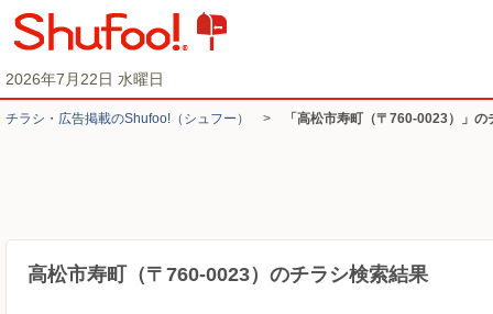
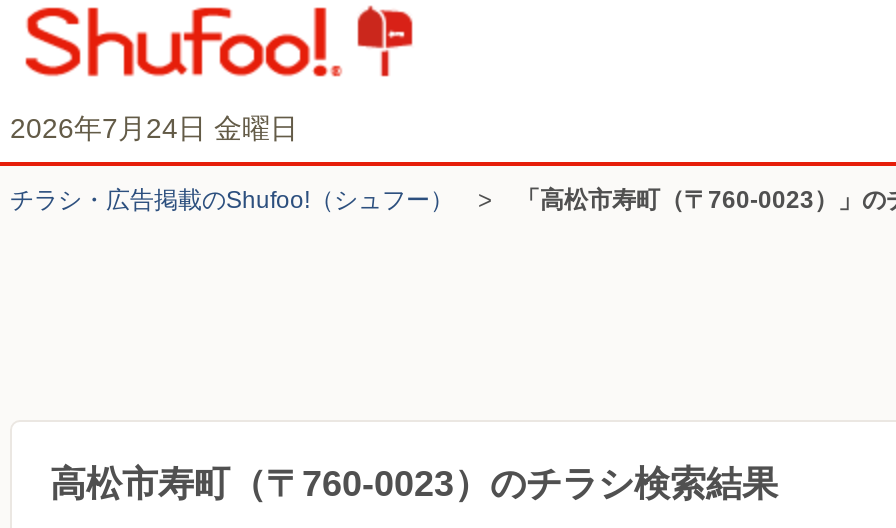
- 2026年7月22日 水曜日
+ 2026年7月24日 金曜日
